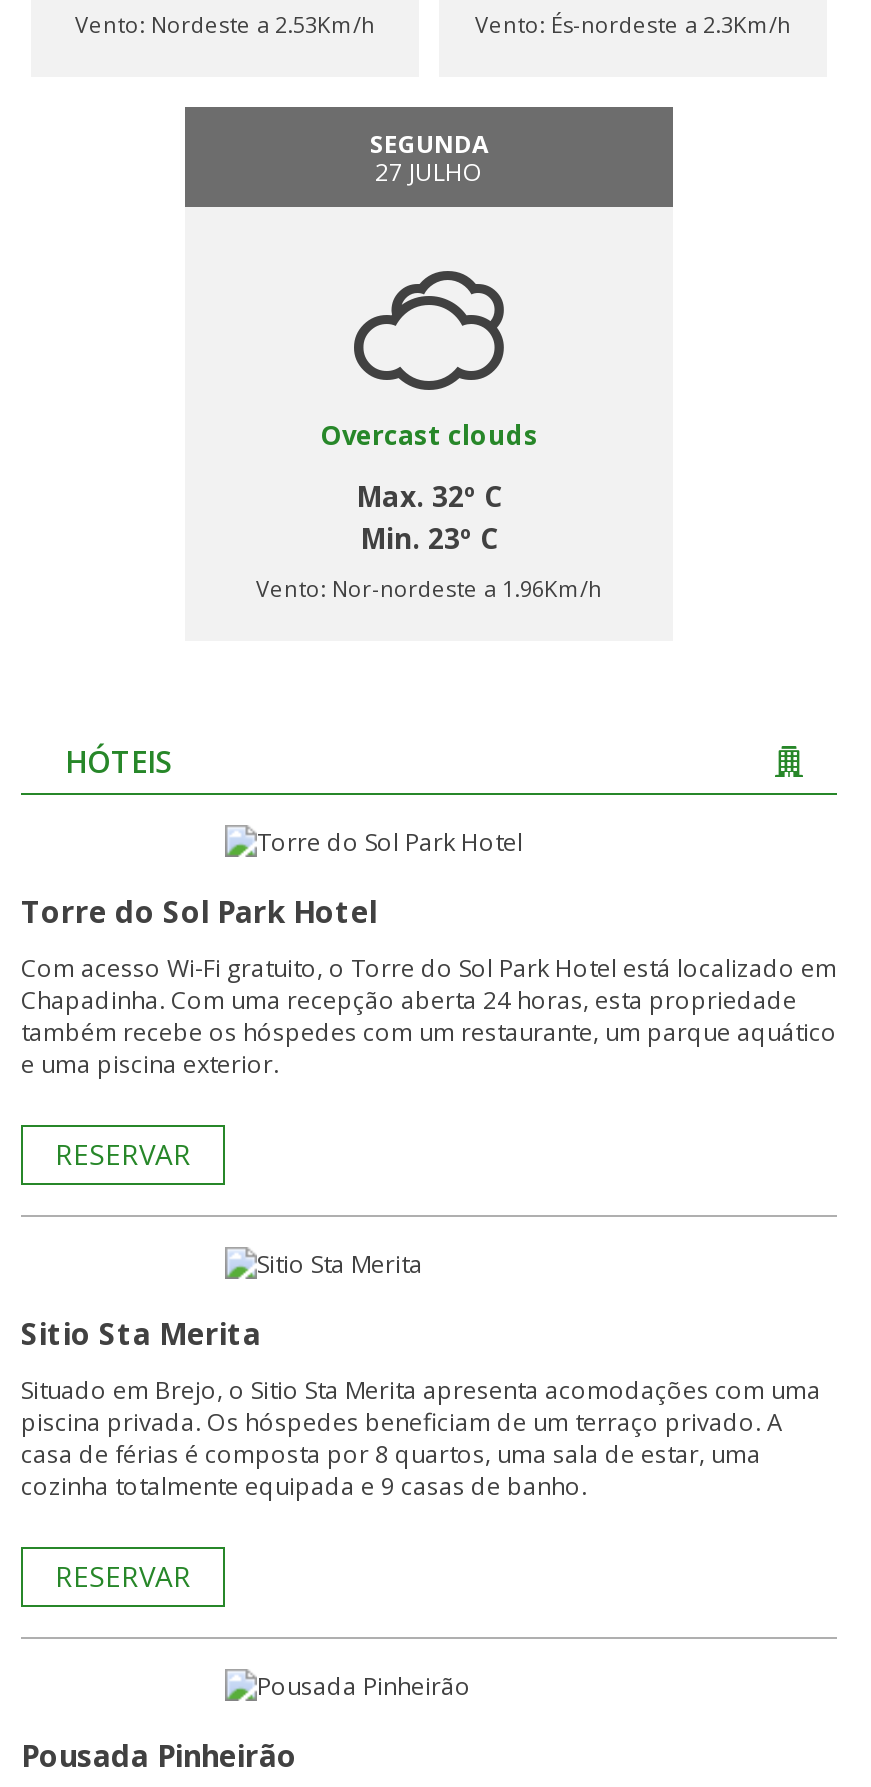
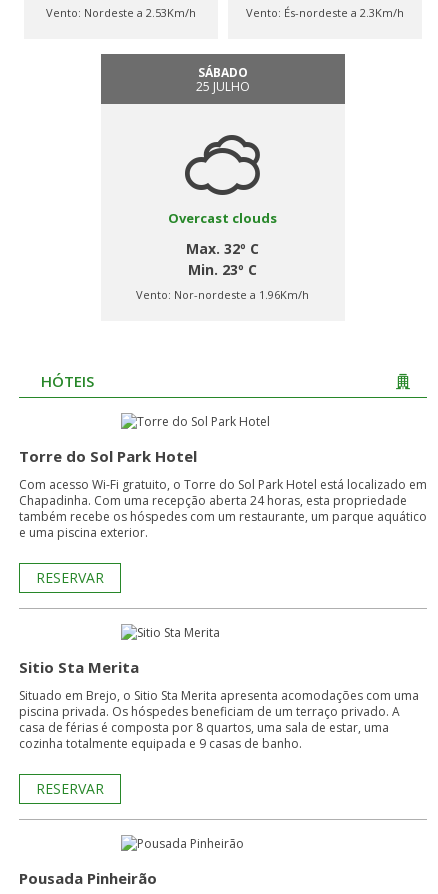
- SEGUNDA
- 27 JULHO
+ SÁBADO
+ 25 JULHO
